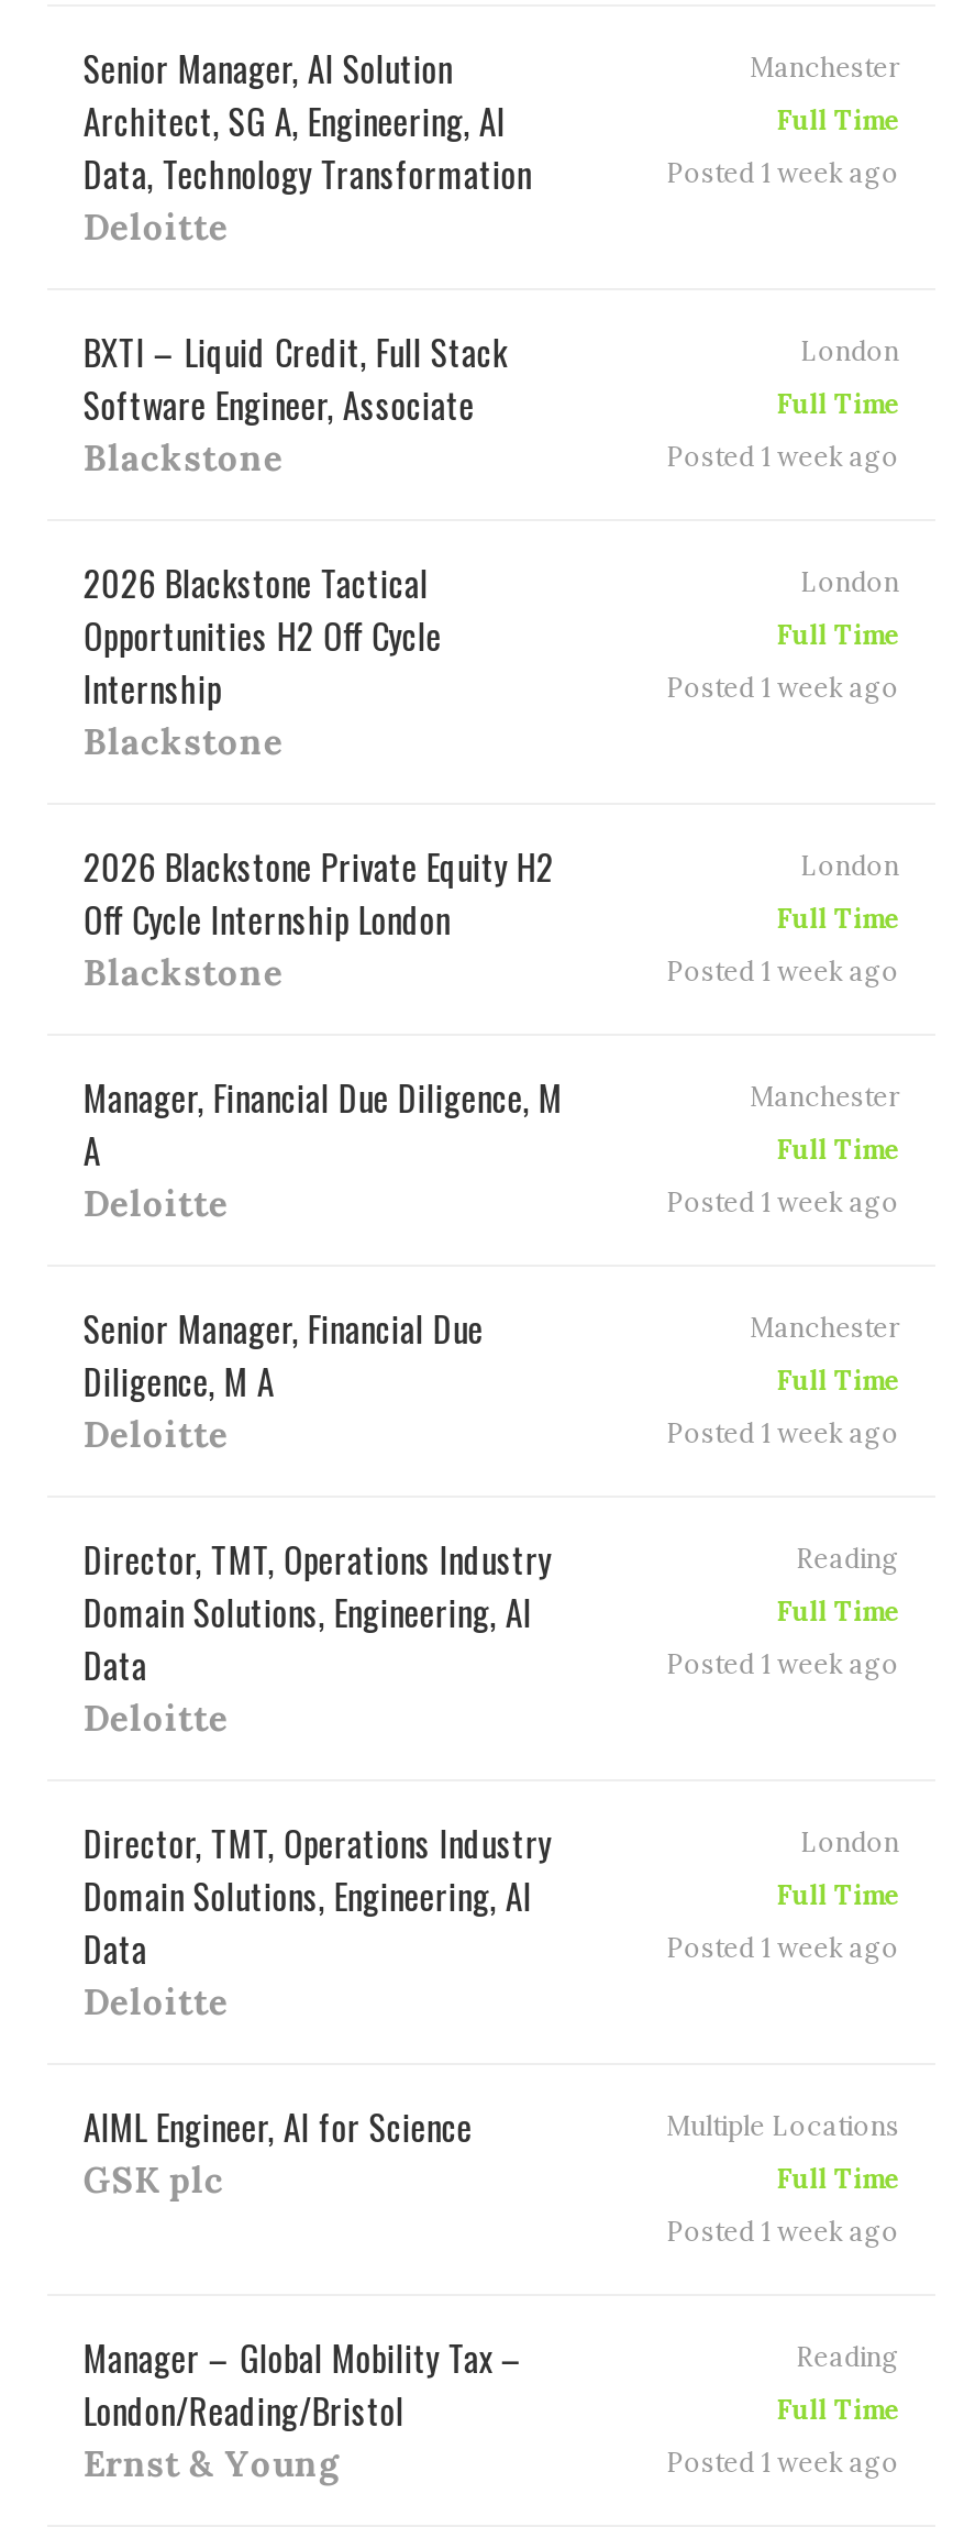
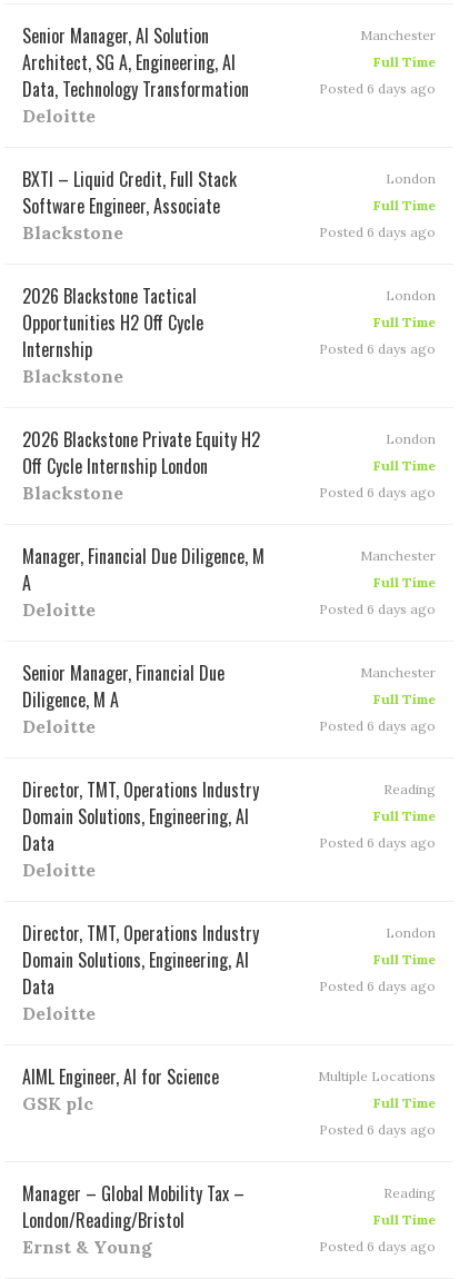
- Posted 1 week ago
+ Posted 6 days ago

- Posted 1 week ago
+ Posted 6 days ago

- Posted 1 week ago
+ Posted 6 days ago

- Posted 1 week ago
+ Posted 6 days ago

- Posted 1 week ago
+ Posted 6 days ago

- Posted 1 week ago
+ Posted 6 days ago

- Posted 1 week ago
+ Posted 6 days ago

- Posted 1 week ago
+ Posted 6 days ago

- Posted 1 week ago
+ Posted 6 days ago

- Posted 1 week ago
+ Posted 6 days ago
